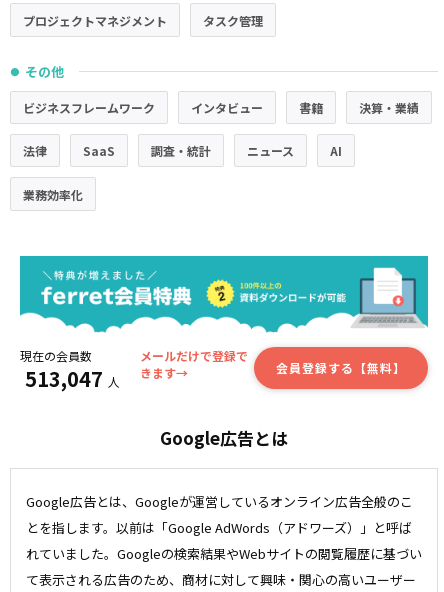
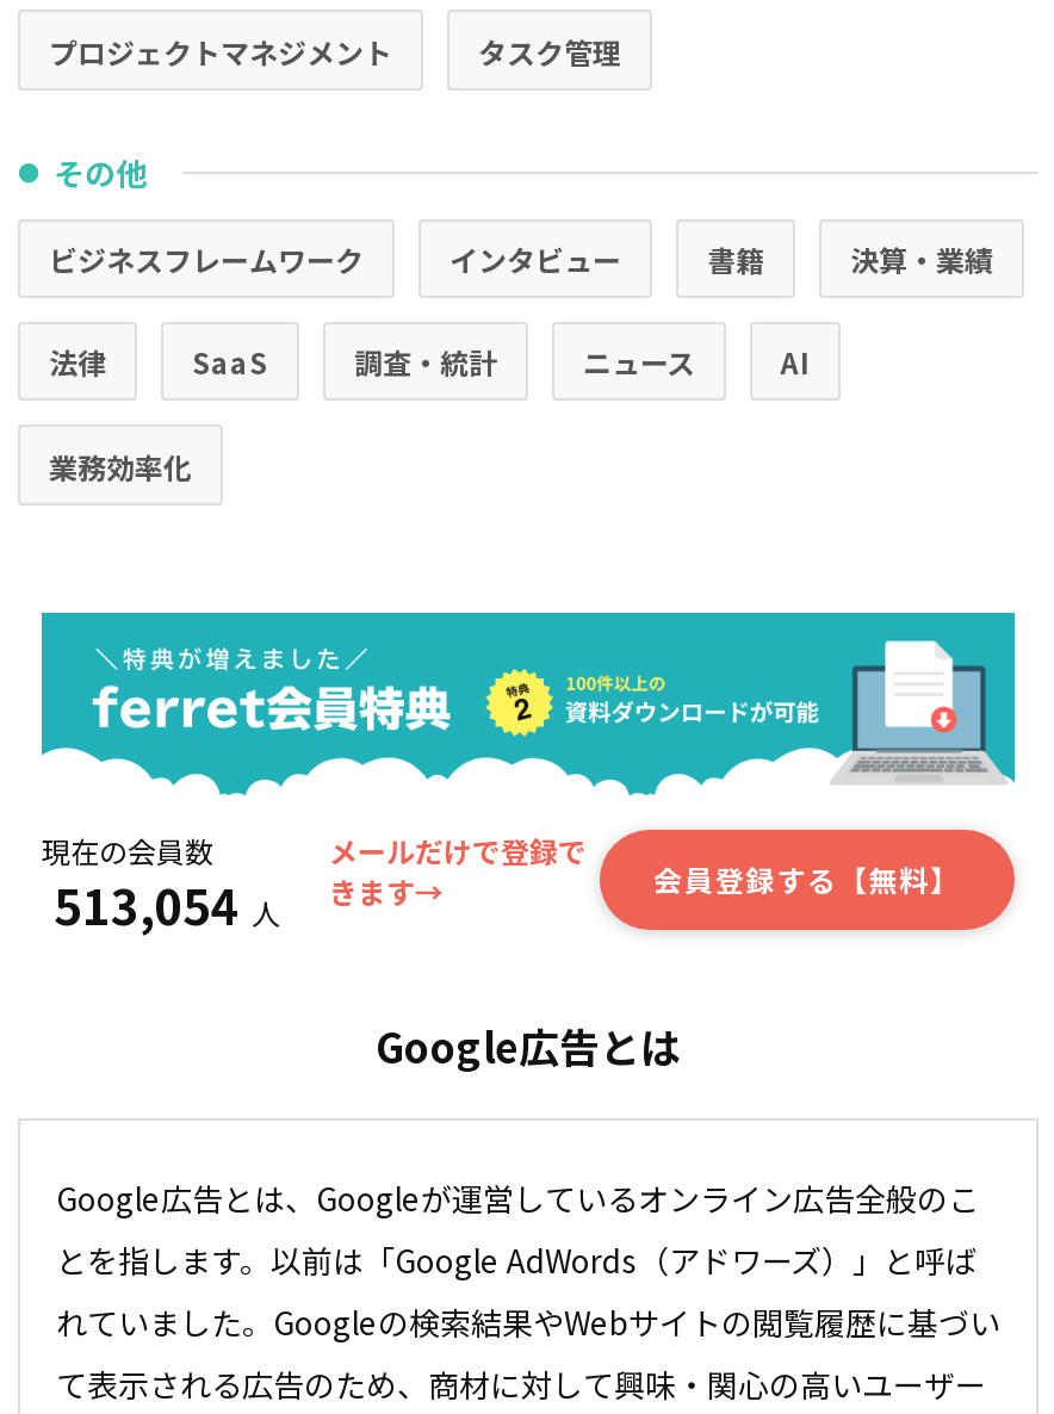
- 513,047 人
+ 513,054 人
